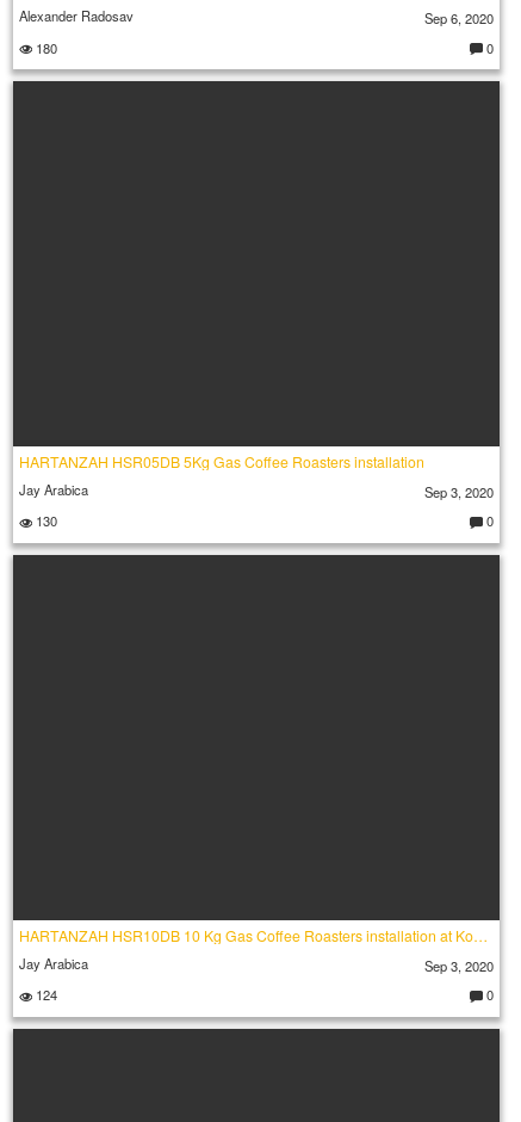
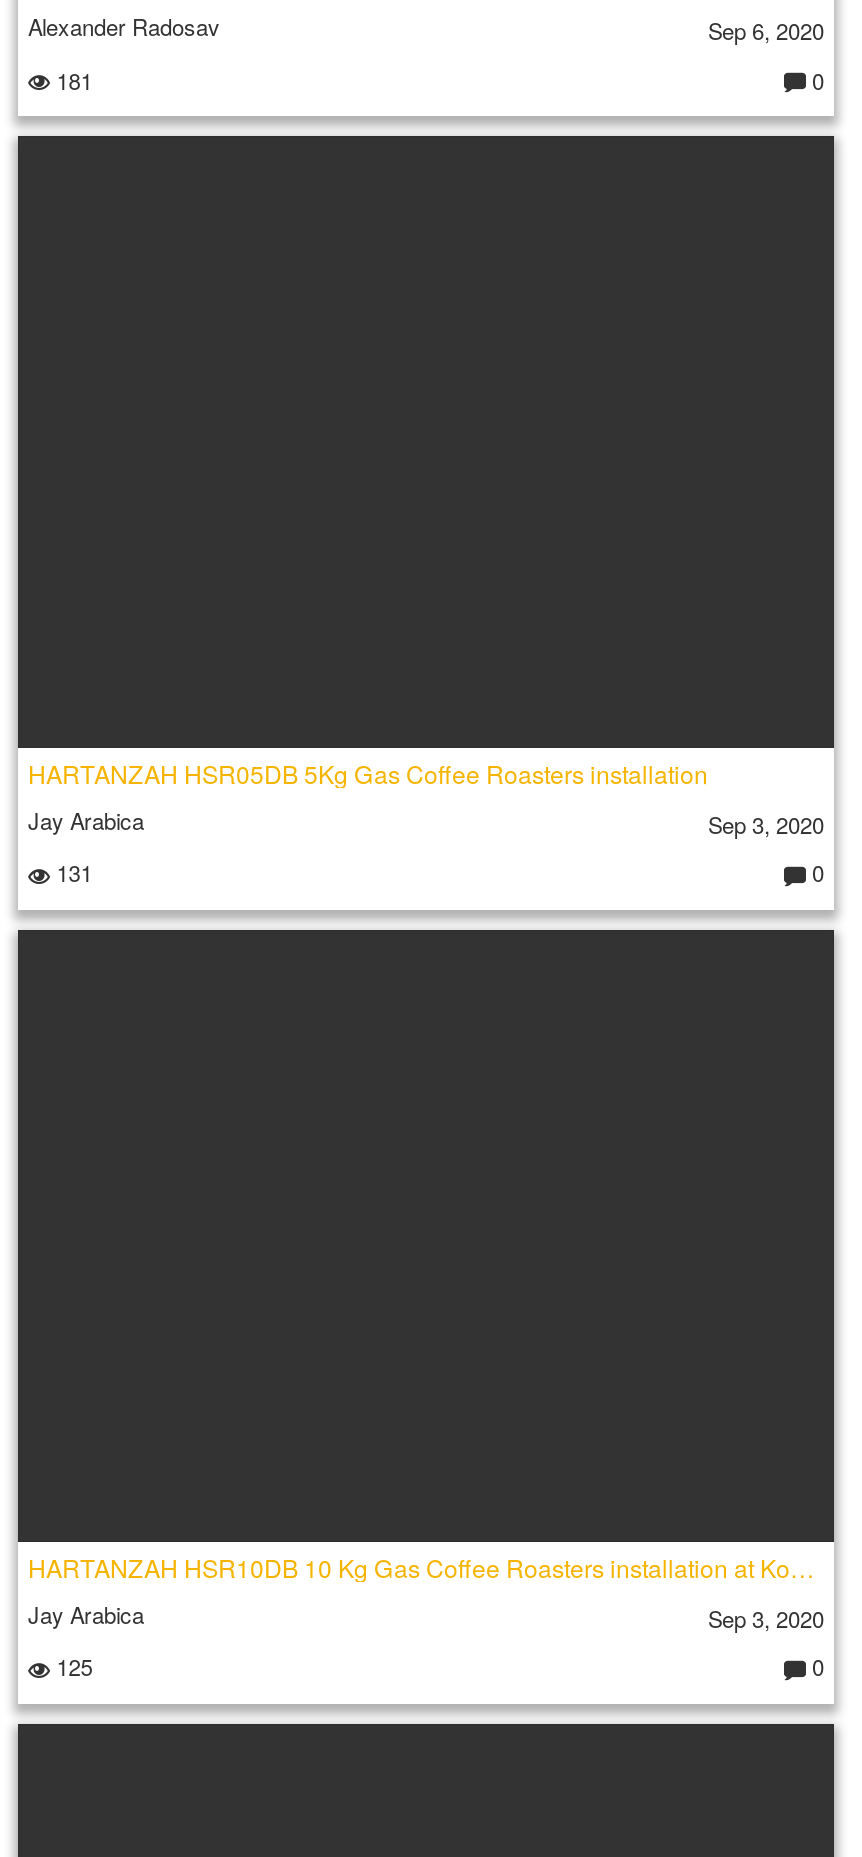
- 180
+ 181

- 130
+ 131

- 124
+ 125
